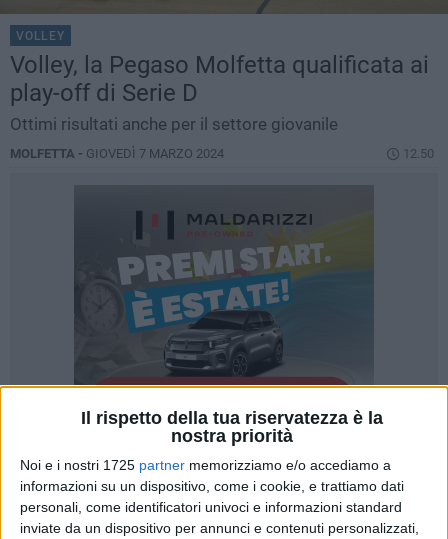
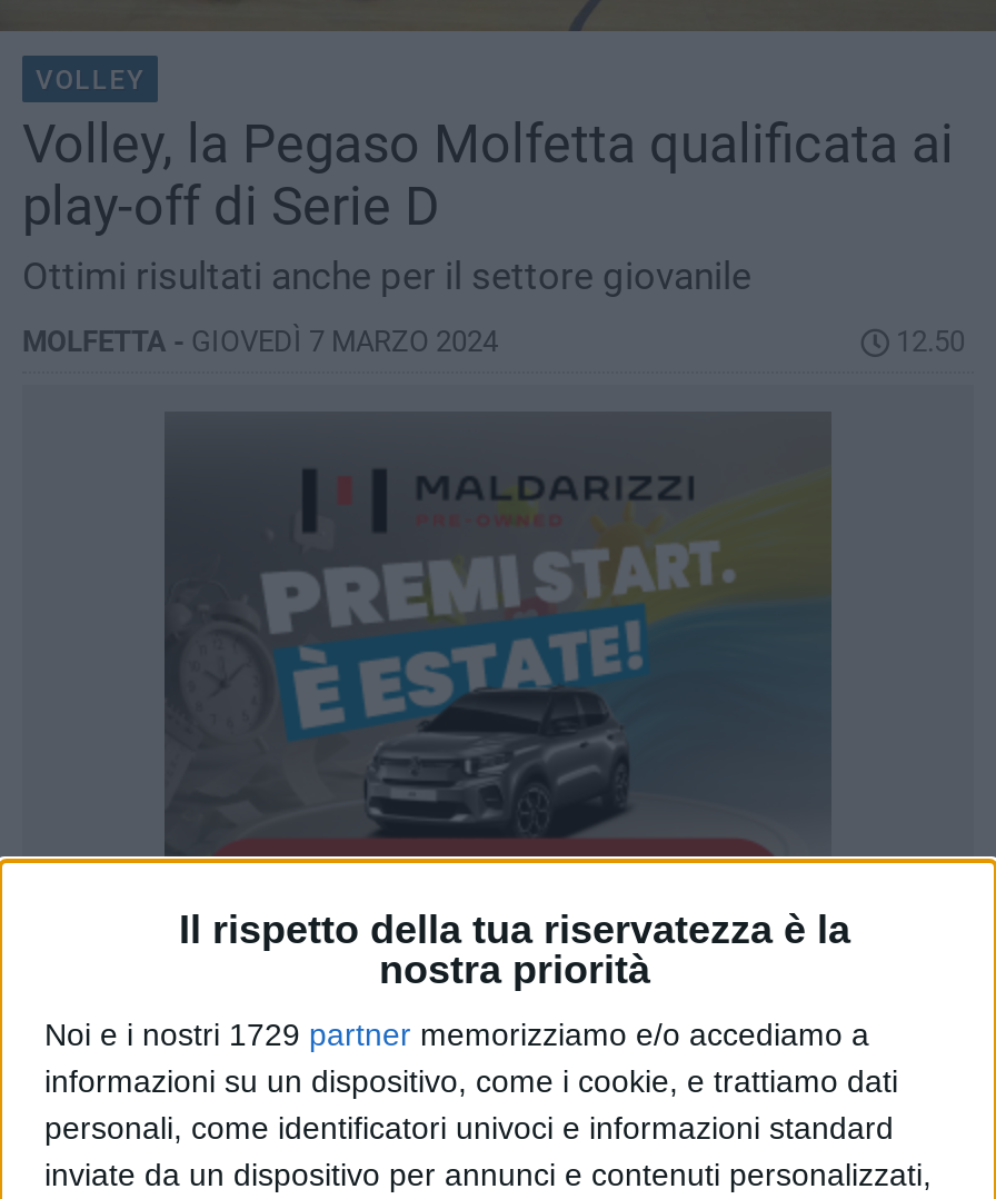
- Noi e i nostri 1725 partner memorizziamo e/o accediamo a
+ Noi e i nostri 1729 partner memorizziamo e/o accediamo a
